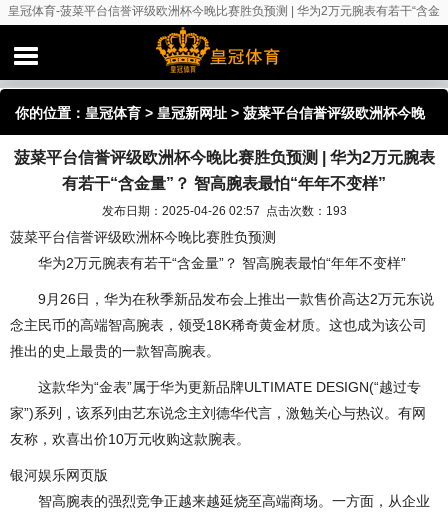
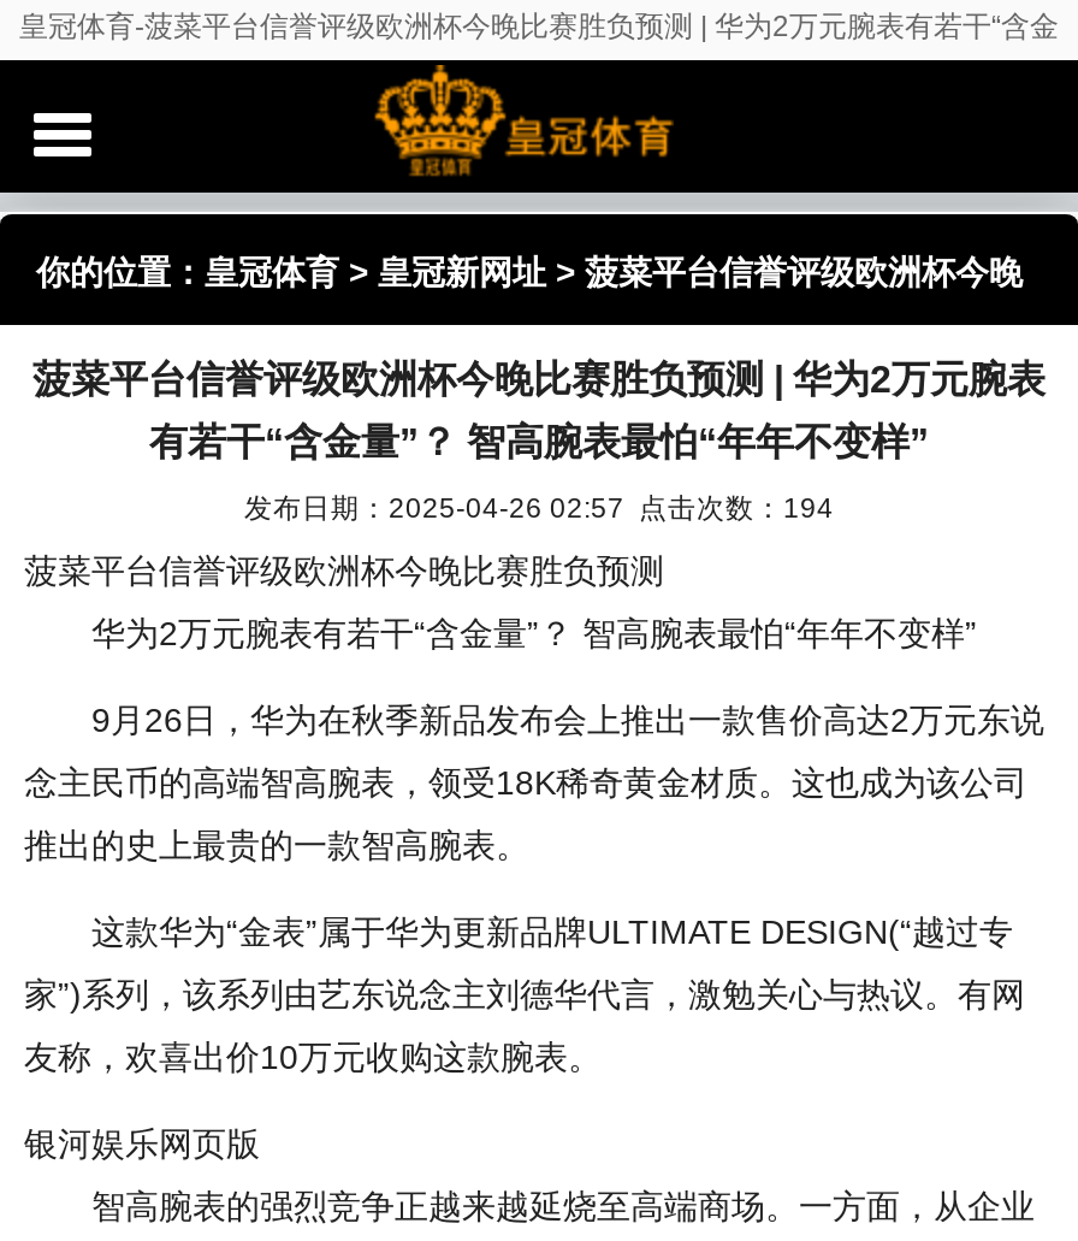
- 发布日期：2025-04-26 02:57 点击次数：193
+ 发布日期：2025-04-26 02:57 点击次数：194
